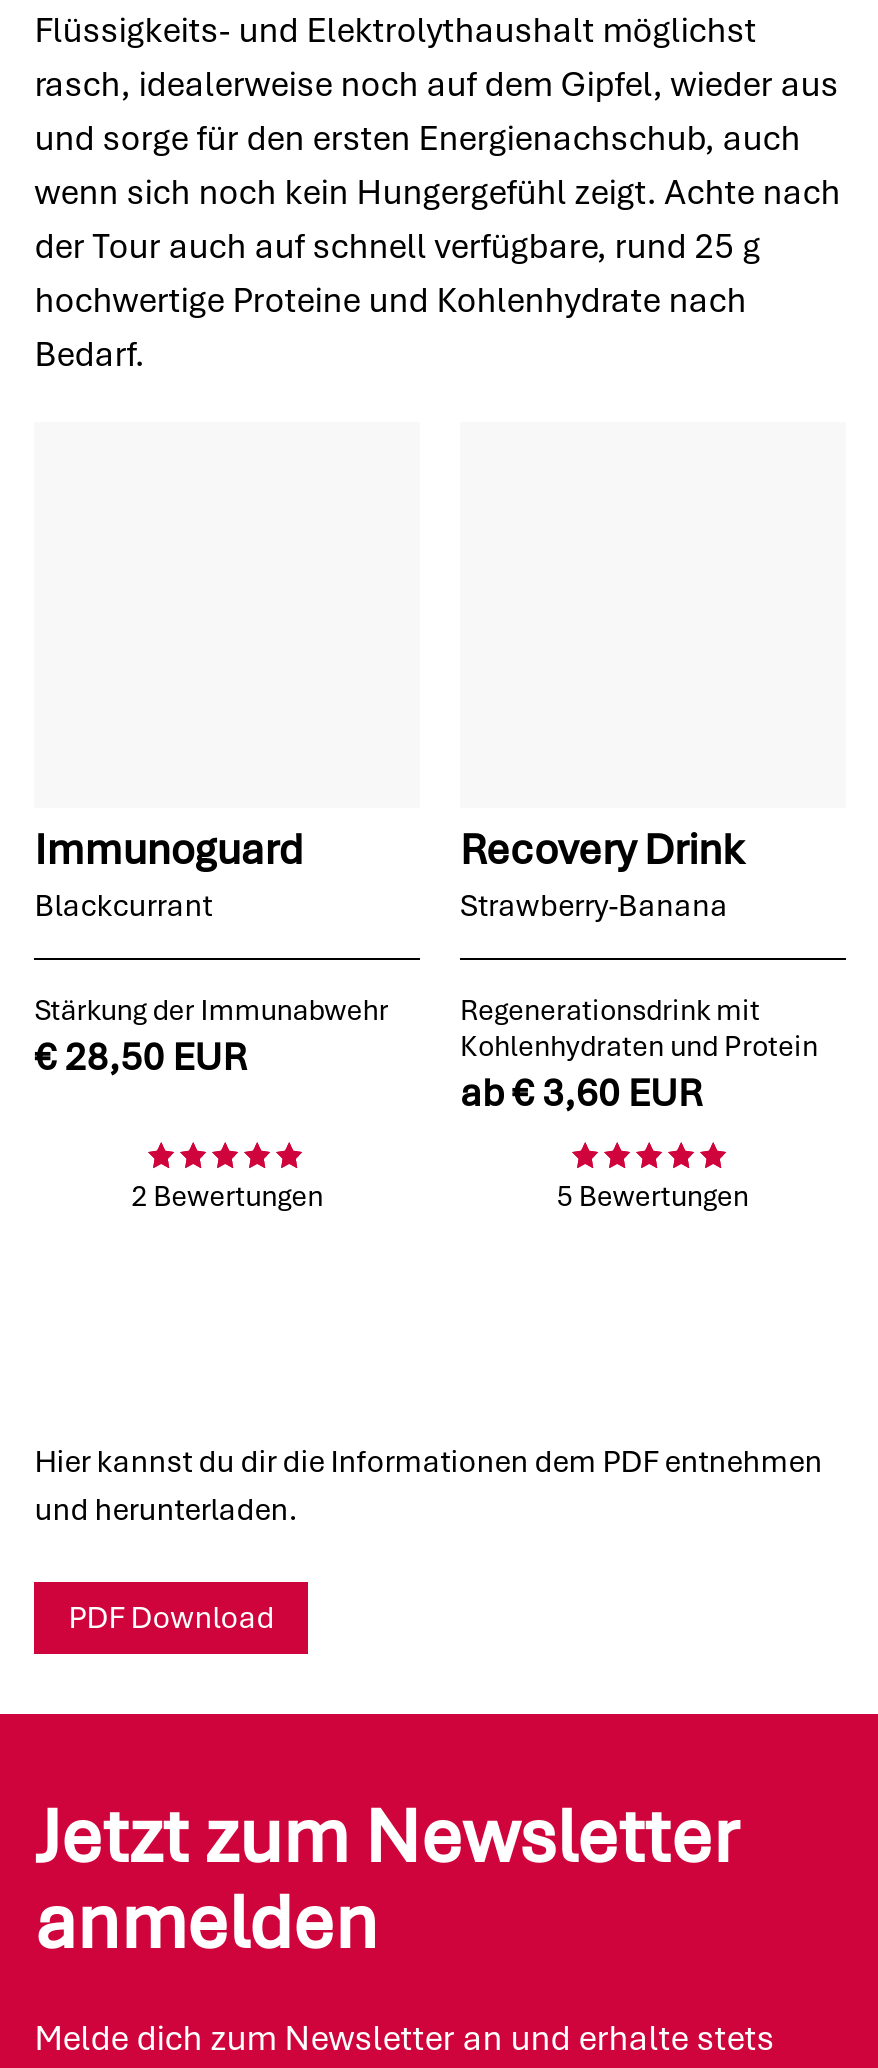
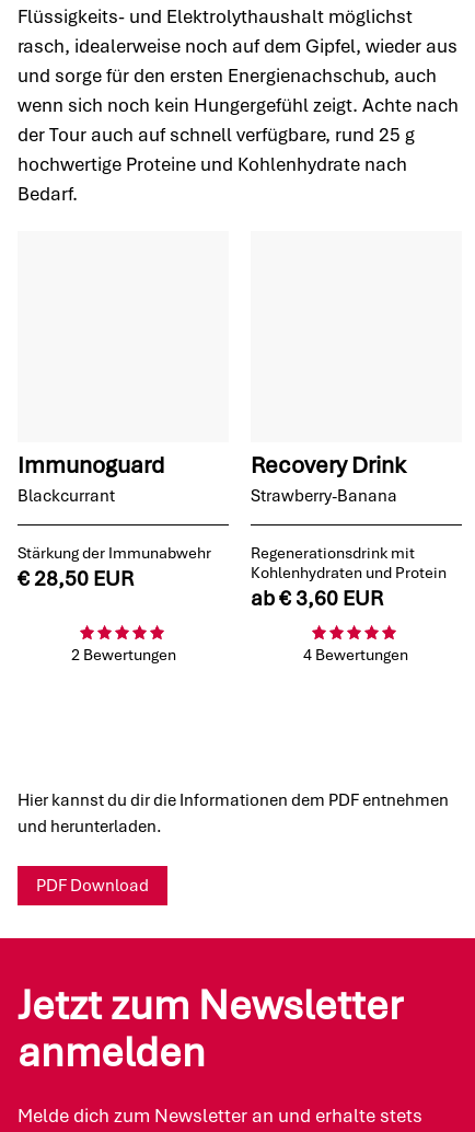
- 5 Bewertungen
+ 4 Bewertungen
